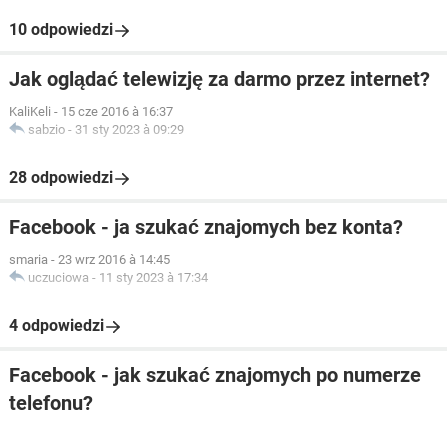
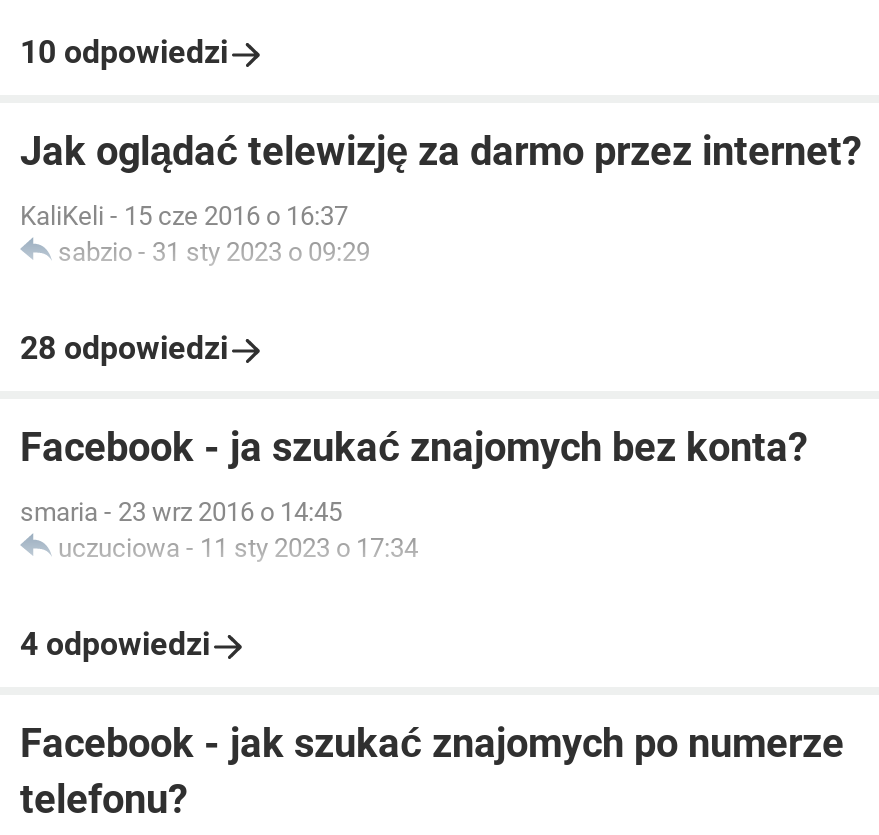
- KaliKeli - 15 cze 2016 à 16:37
+ KaliKeli - 15 cze 2016 o 16:37

- sabzio - 31 sty 2023 à 09:29
+ sabzio - 31 sty 2023 o 09:29

- smaria - 23 wrz 2016 à 14:45
+ smaria - 23 wrz 2016 o 14:45

- uczuciowa - 11 sty 2023 à 17:34
+ uczuciowa - 11 sty 2023 o 17:34
